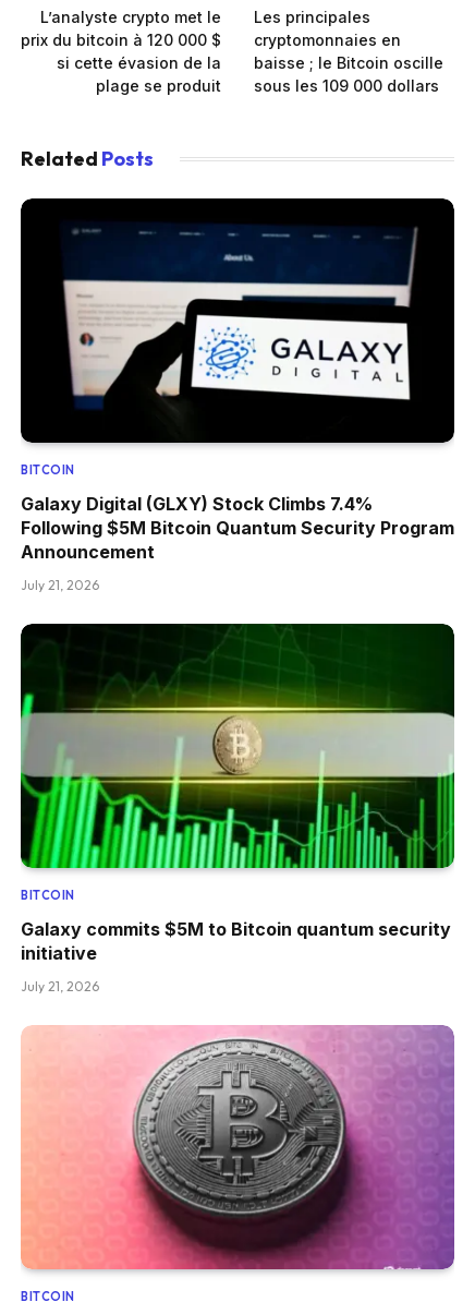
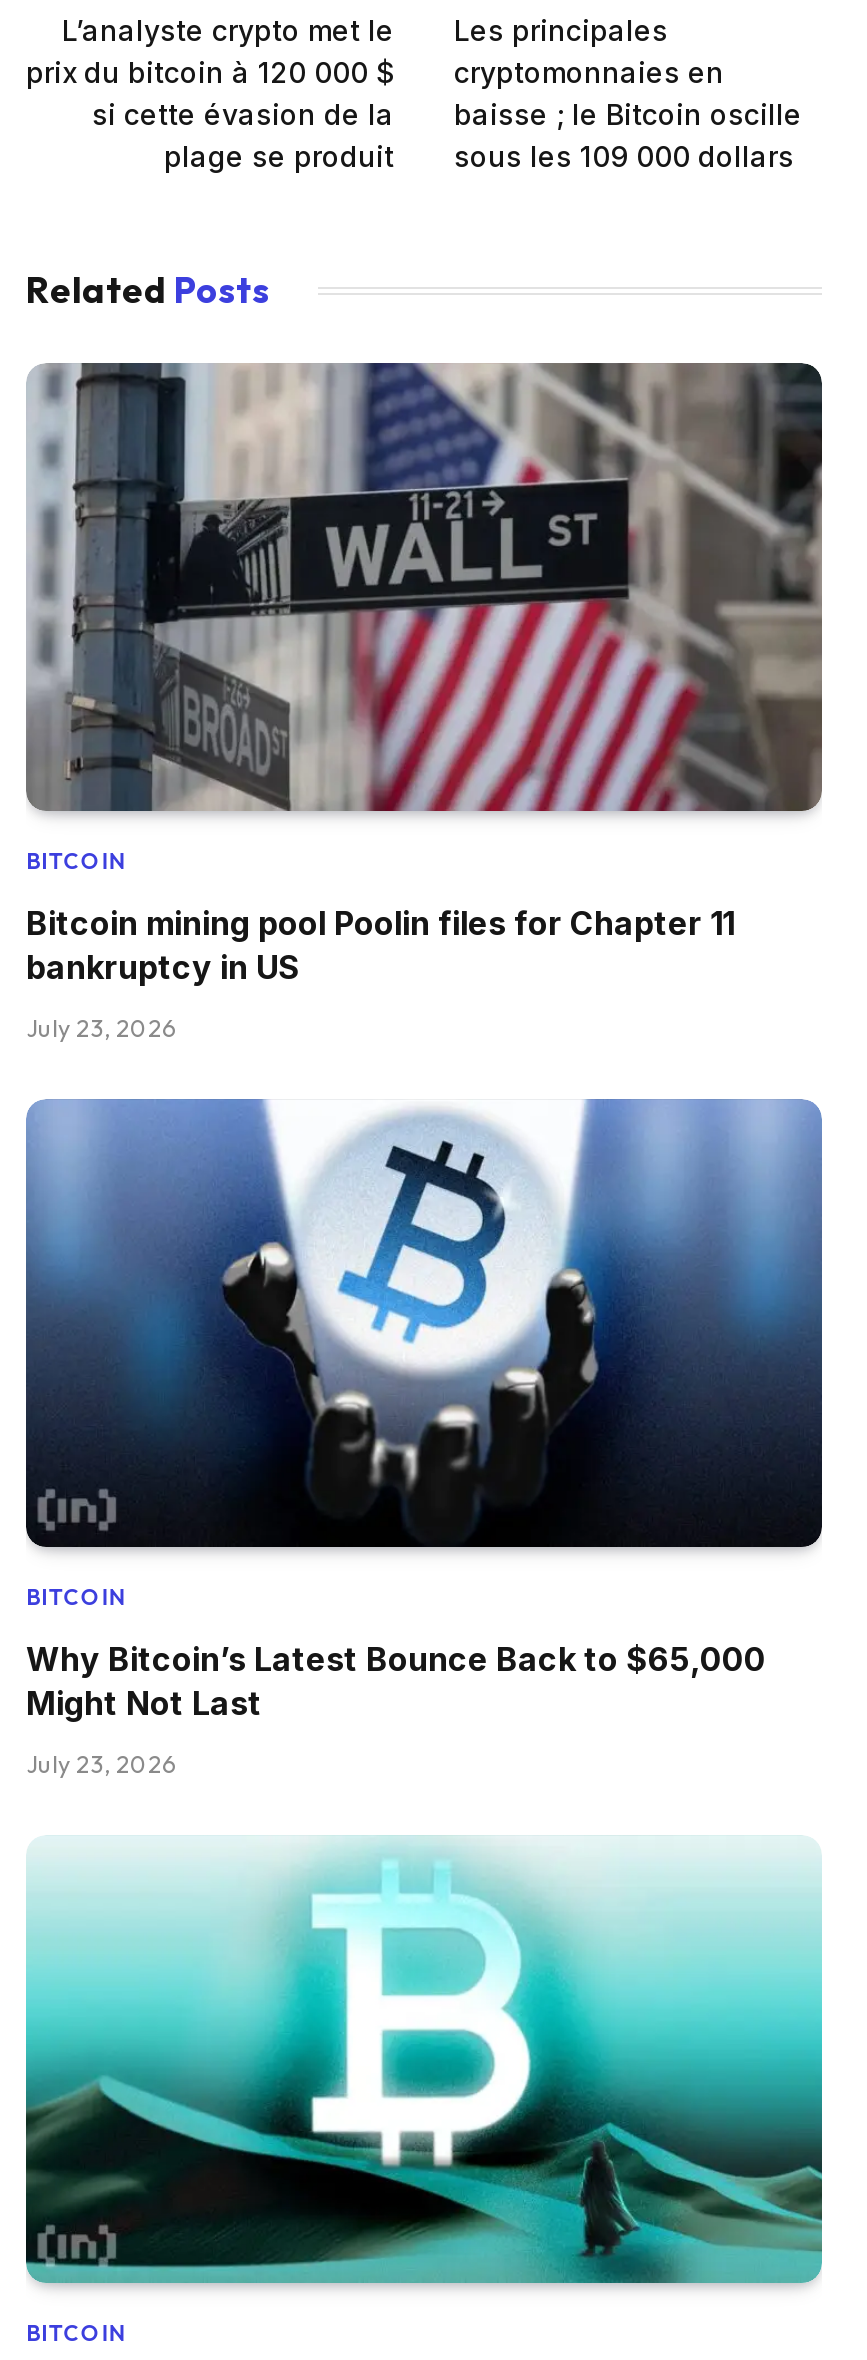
- [image]
+ [image]

- Galaxy Digital (GLXY) Stock Climbs 7.4%
- Following $5M Bitcoin Quantum Security Program
- Announcement
+ Bitcoin mining pool Poolin files for Chapter 11
+ bankruptcy in US

- July 21, 2026
+ July 23, 2026

- [image]
+ [image]

- Galaxy commits $5M to Bitcoin quantum security
- initiative
+ Why Bitcoin’s Latest Bounce Back to $65,000
+ Might Not Last

- July 21, 2026
+ July 23, 2026

- [image]
+ [image]
